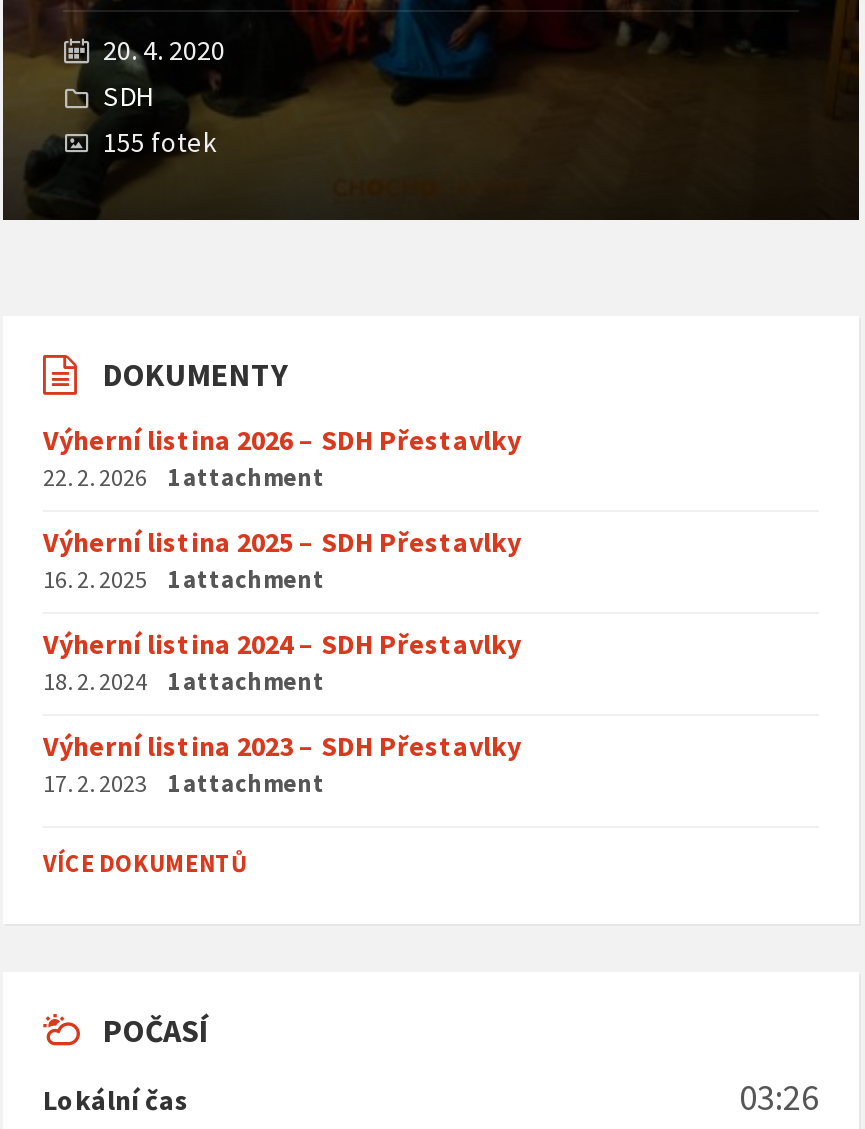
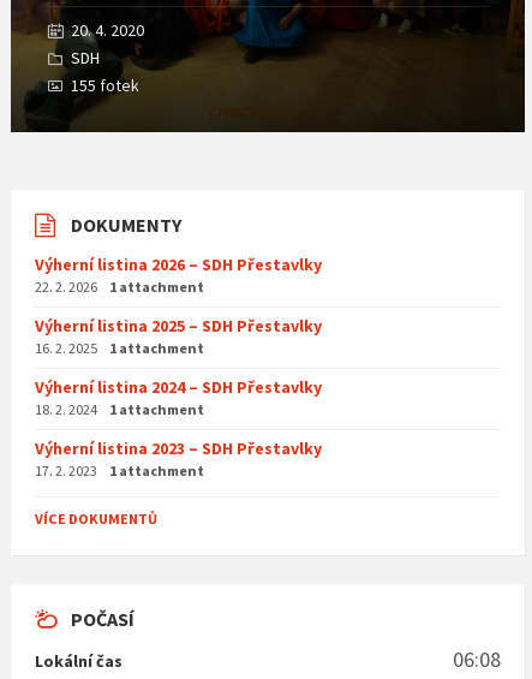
- 03:26
+ 06:08
